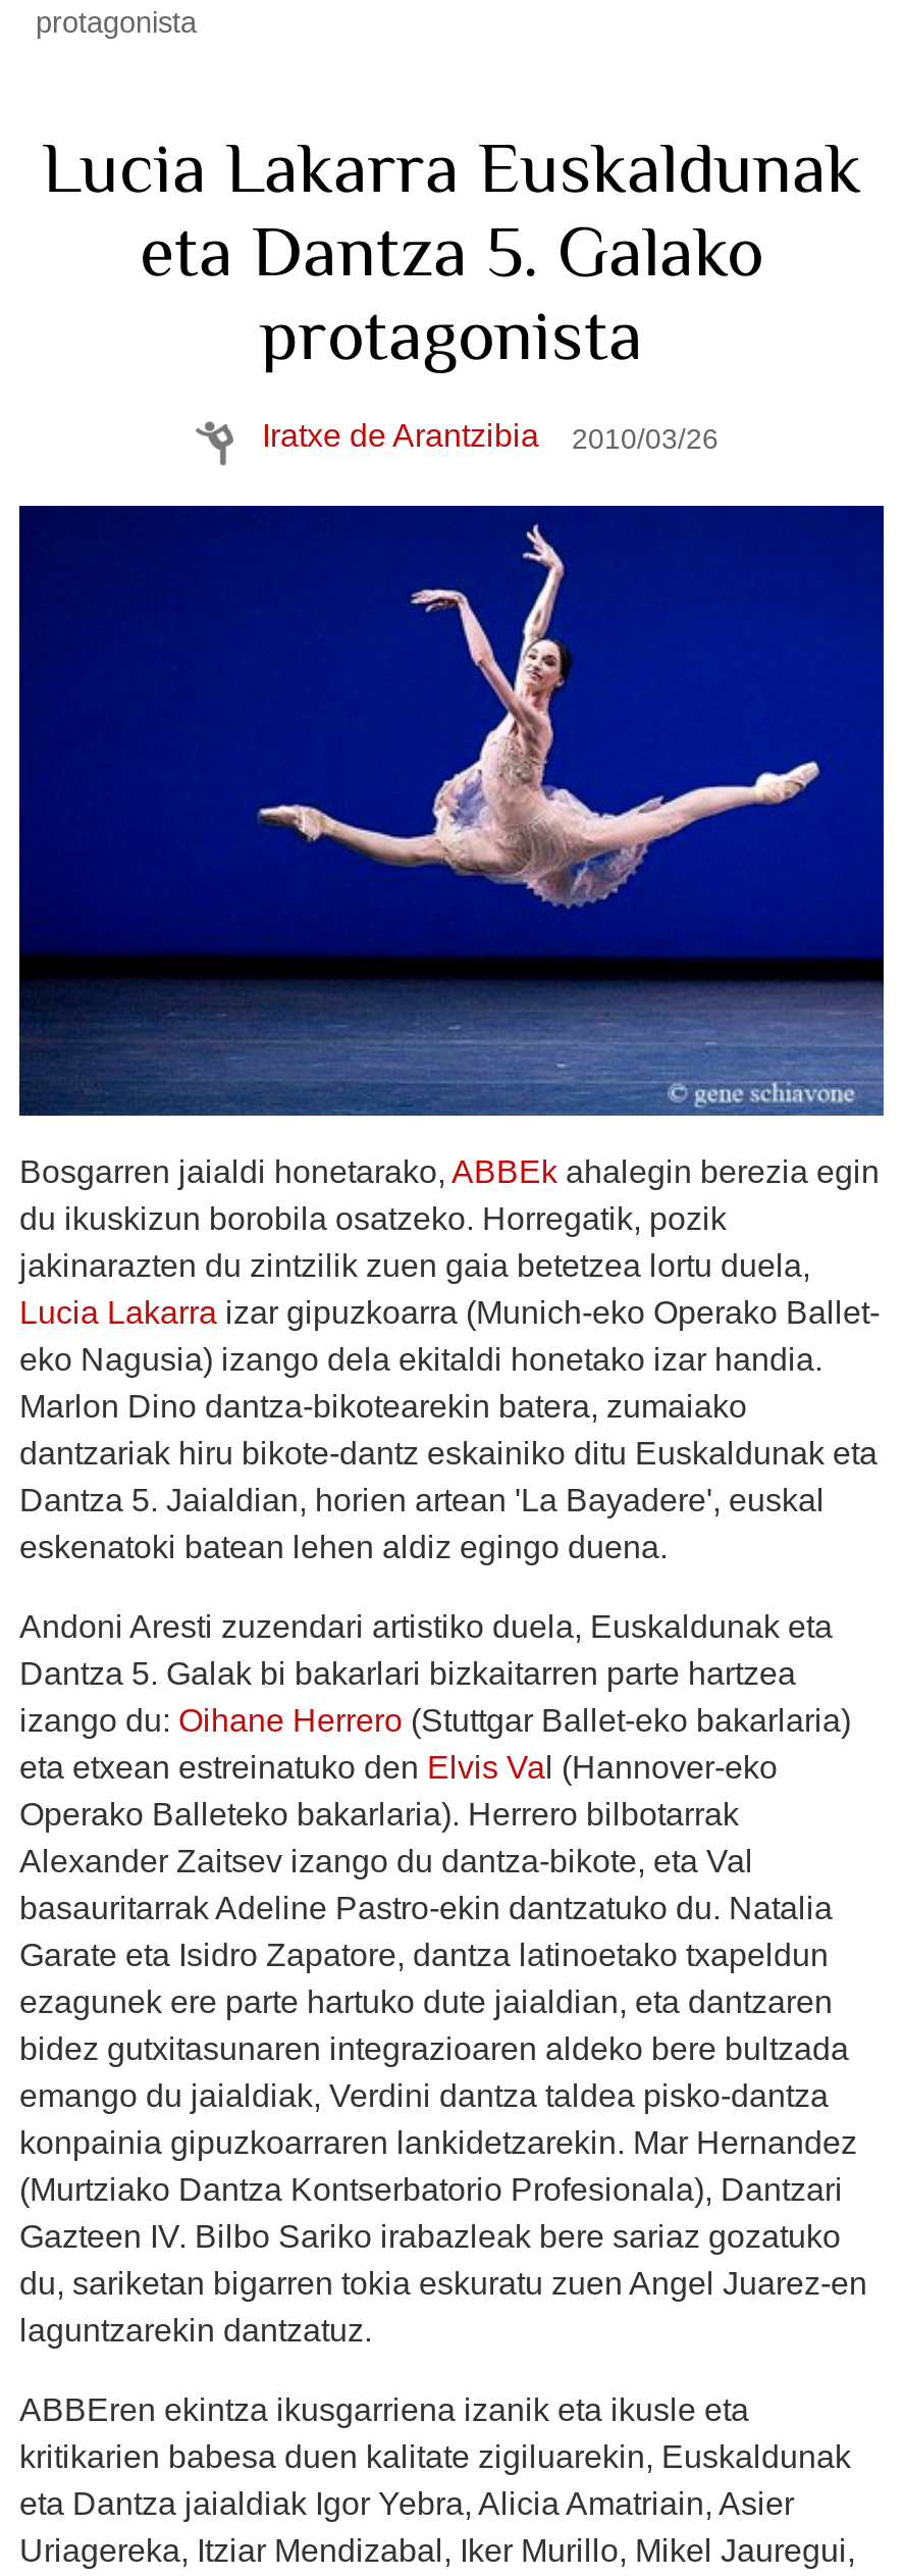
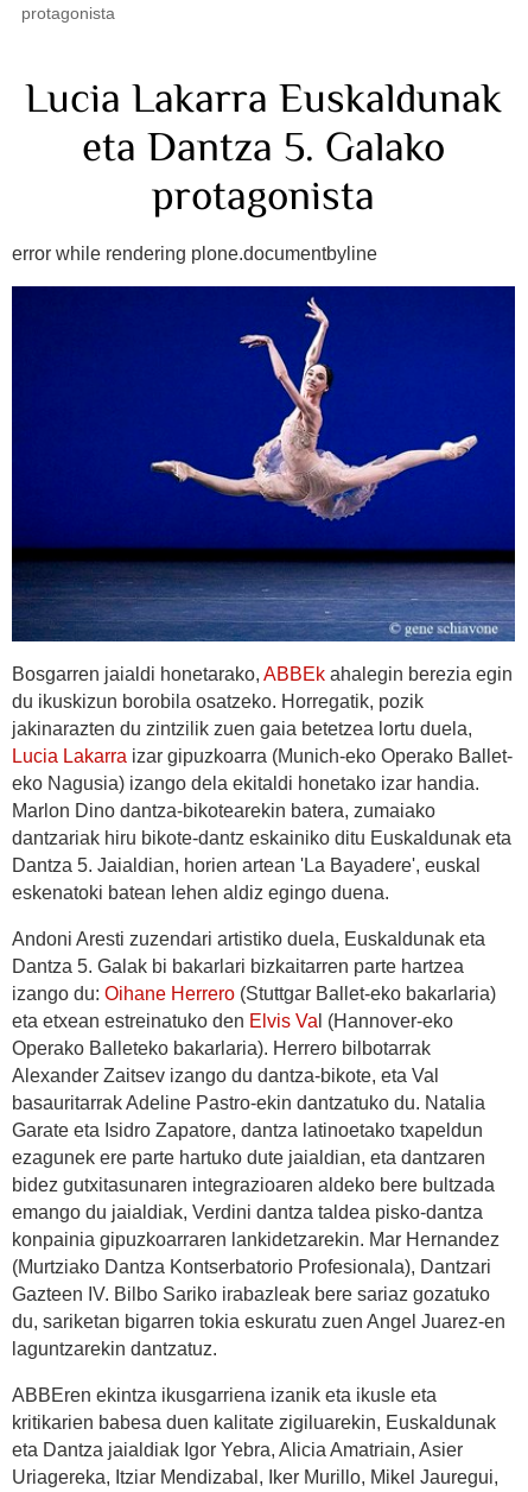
- Iratxe de Arantzibia
- 2010/03/26
+ error while rendering plone.documentbyline
